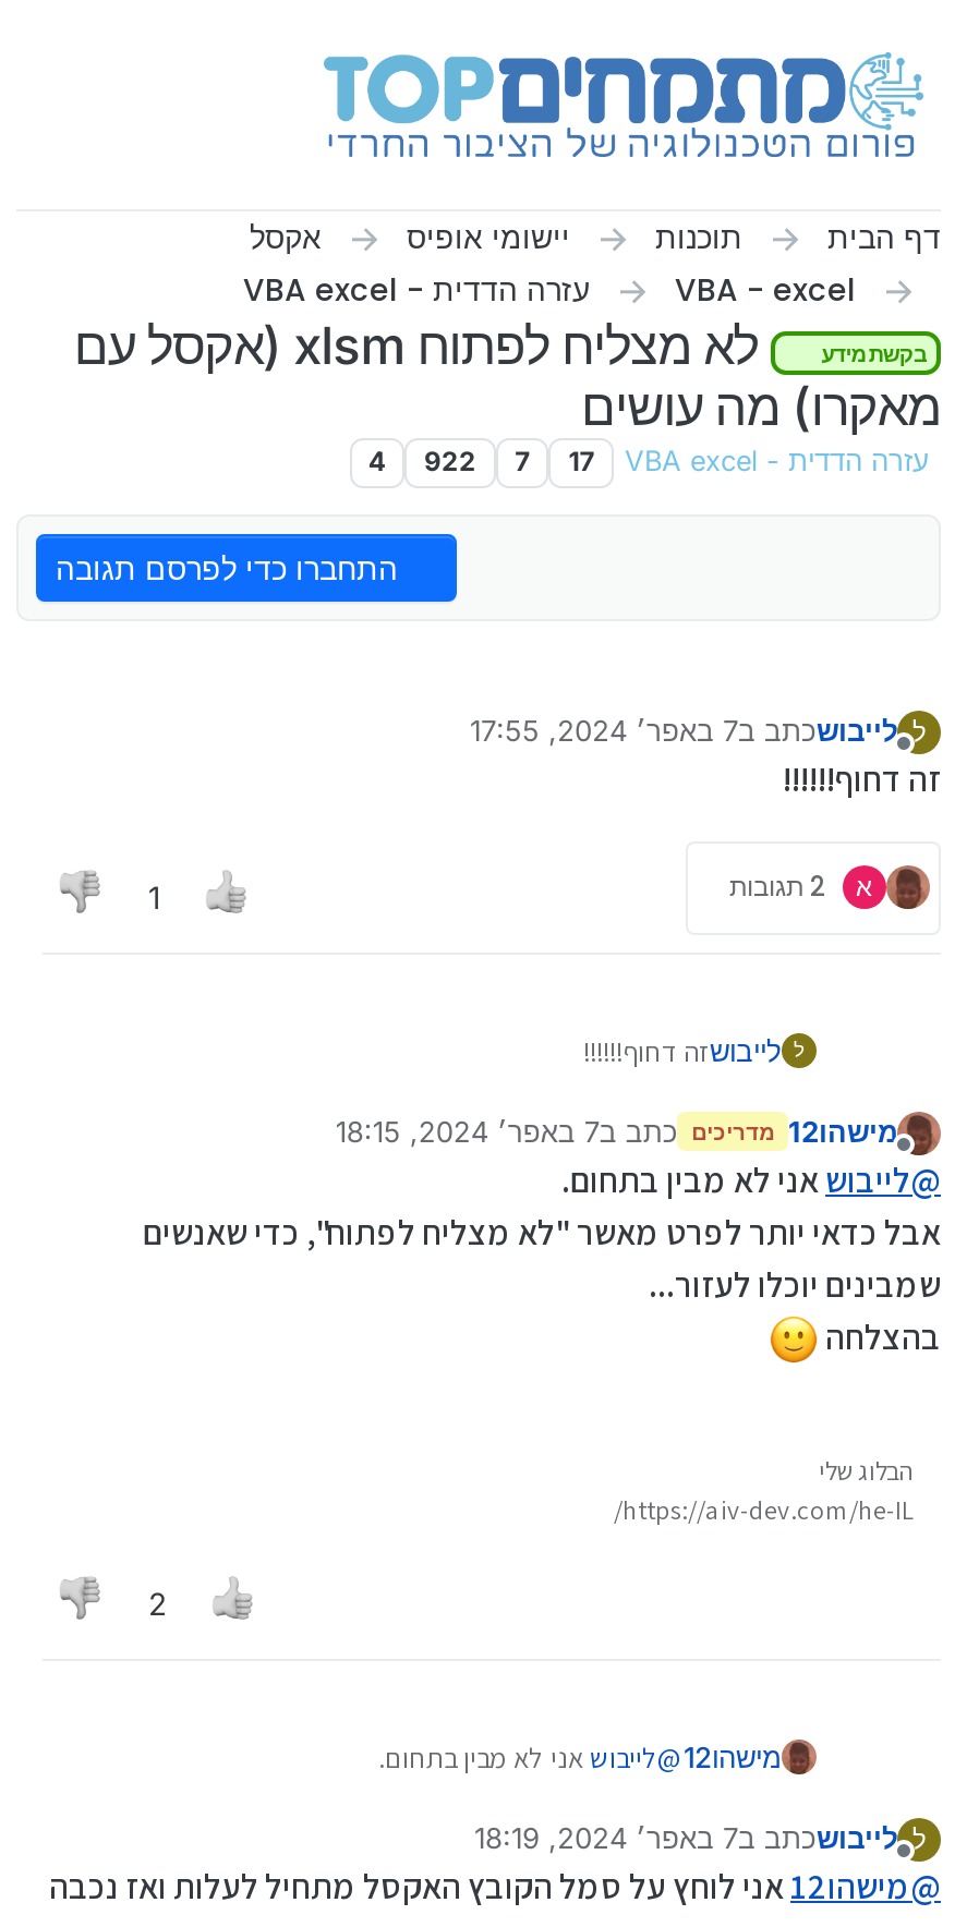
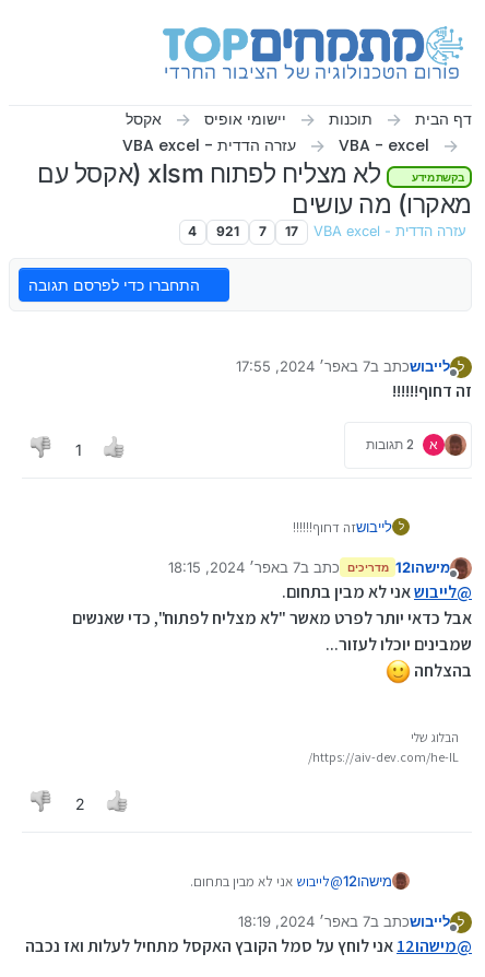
- 4 922 7 17
+ 4 921 7 17
